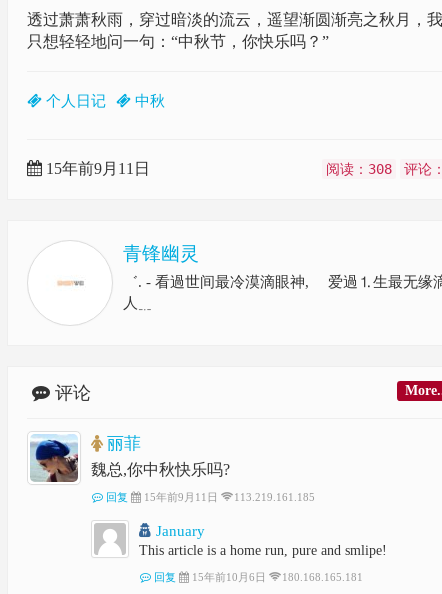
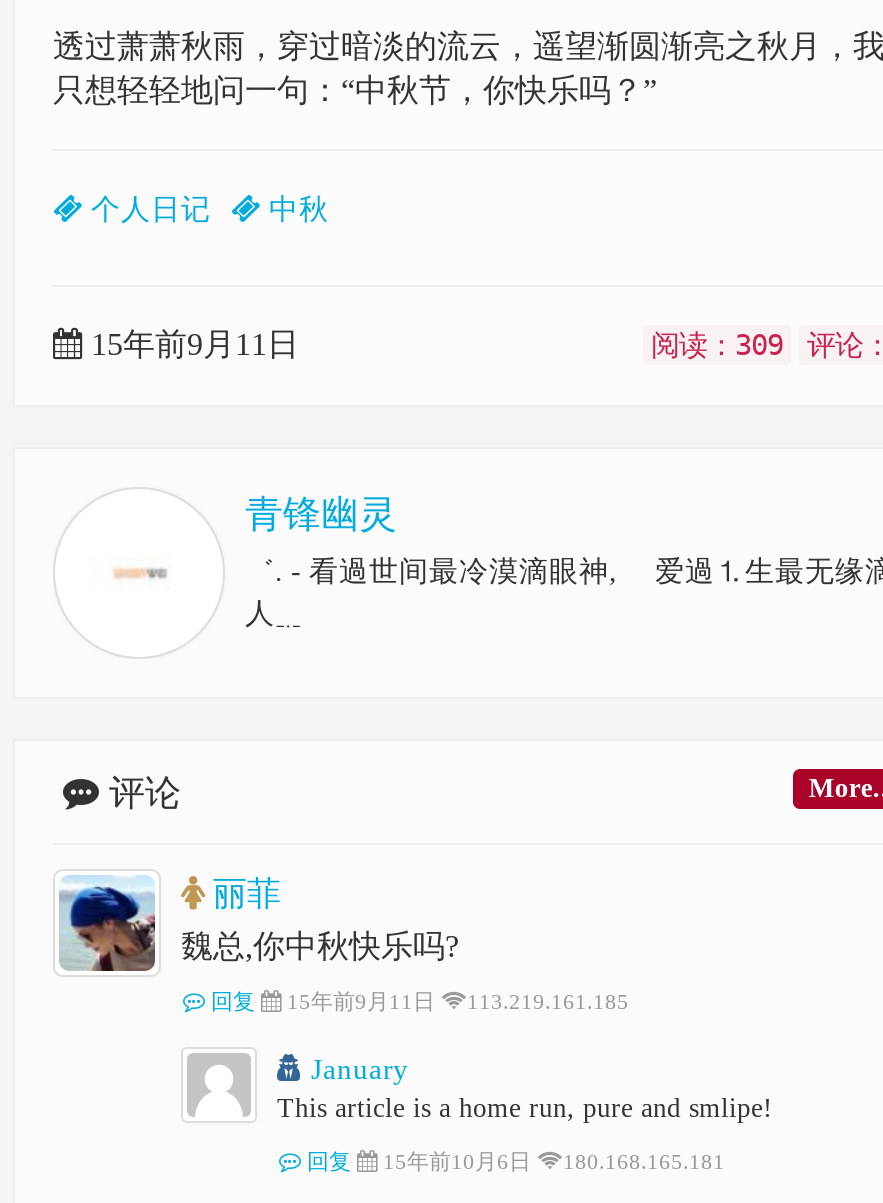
- 阅读：308
+ 阅读：309
